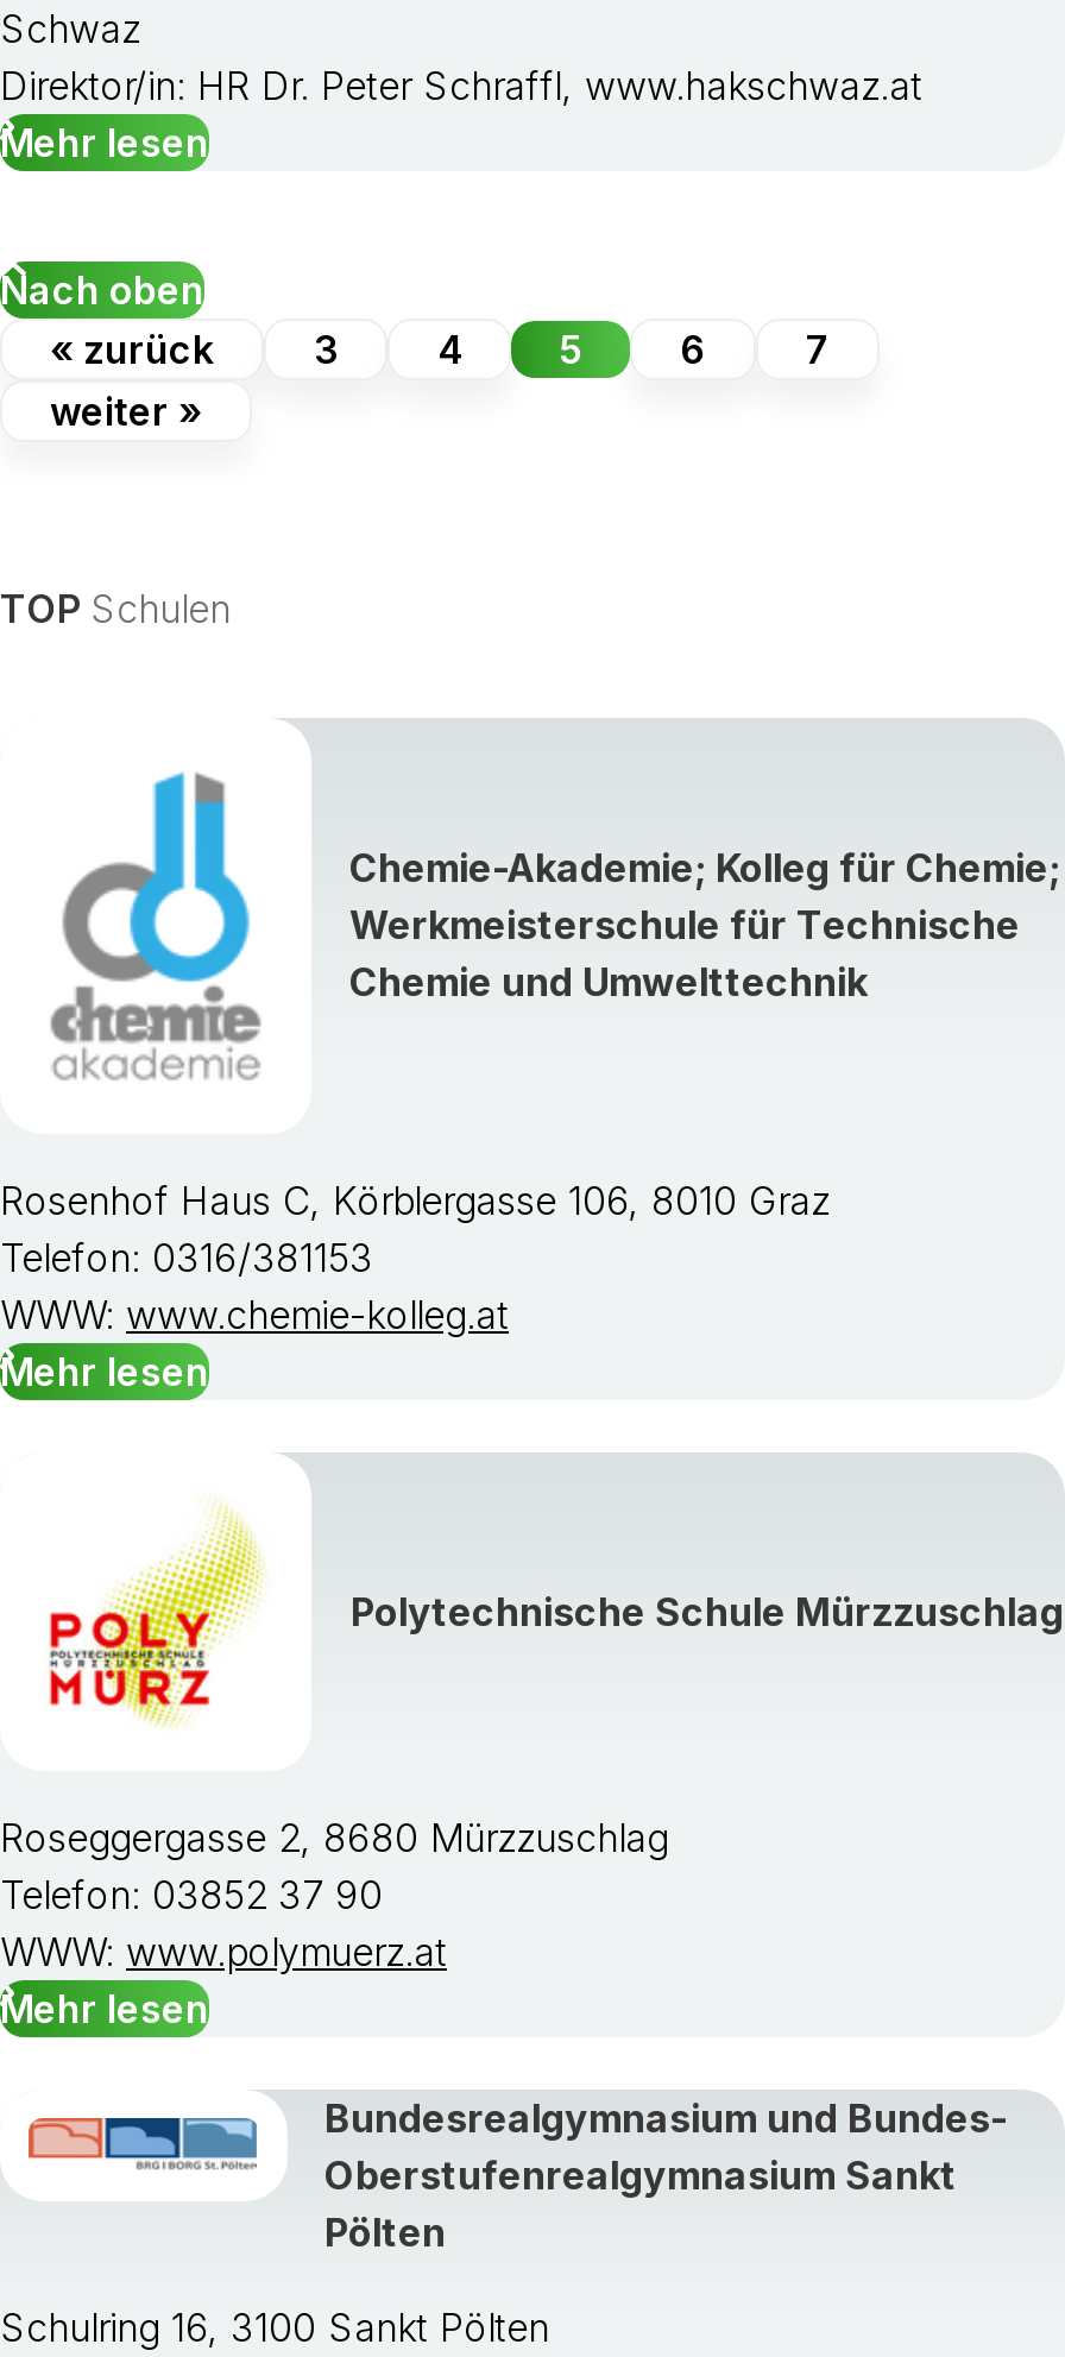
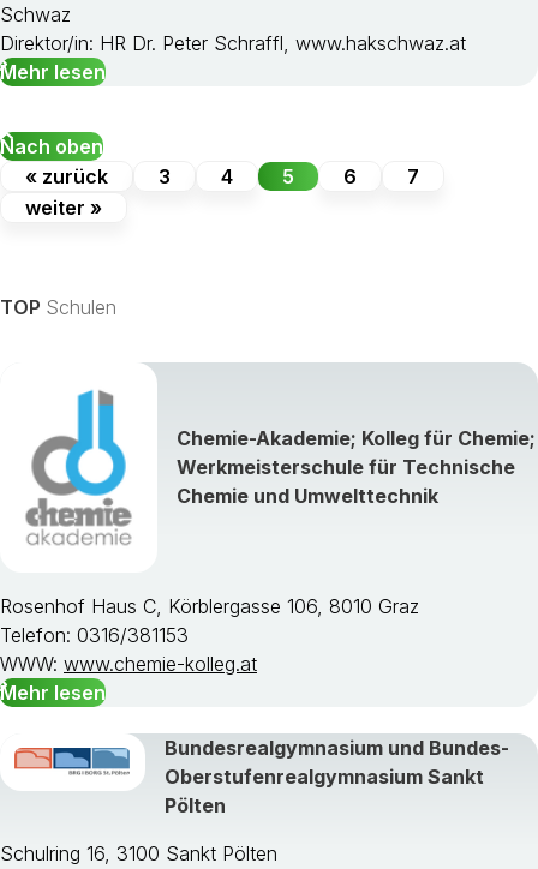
- [image]
- Roseggergasse 2, 8680 Mürzzuschlag
- Telefon: 03852 37 90
- WWW: www.polymuerz.at
- Mehr lesen

- Polytechnische Schule Mürzzuschlag
